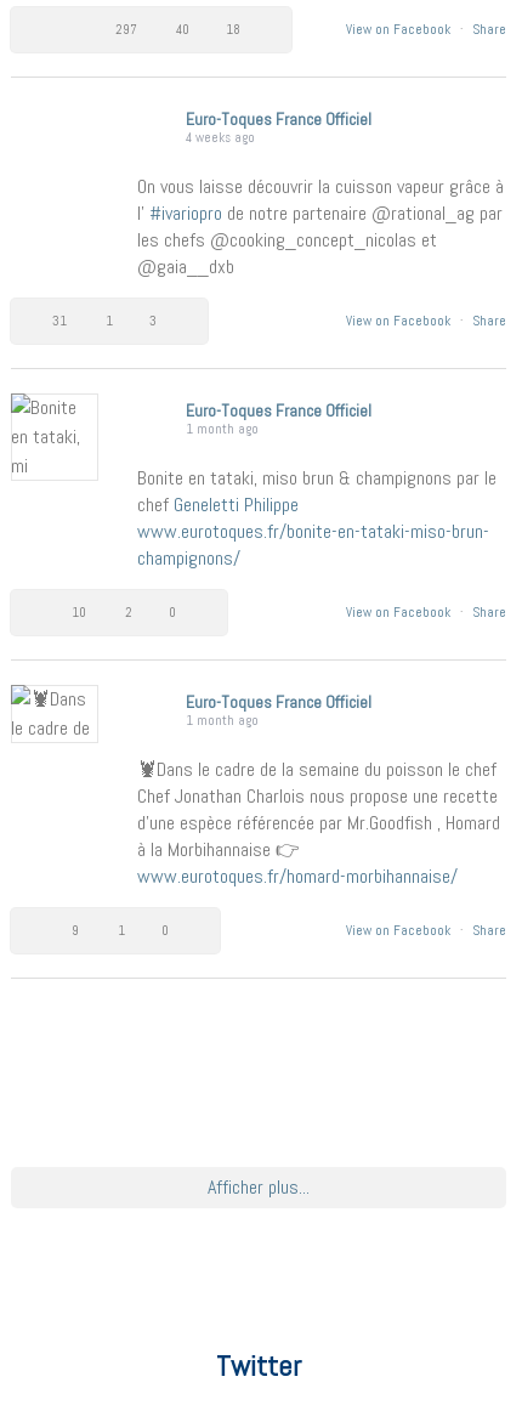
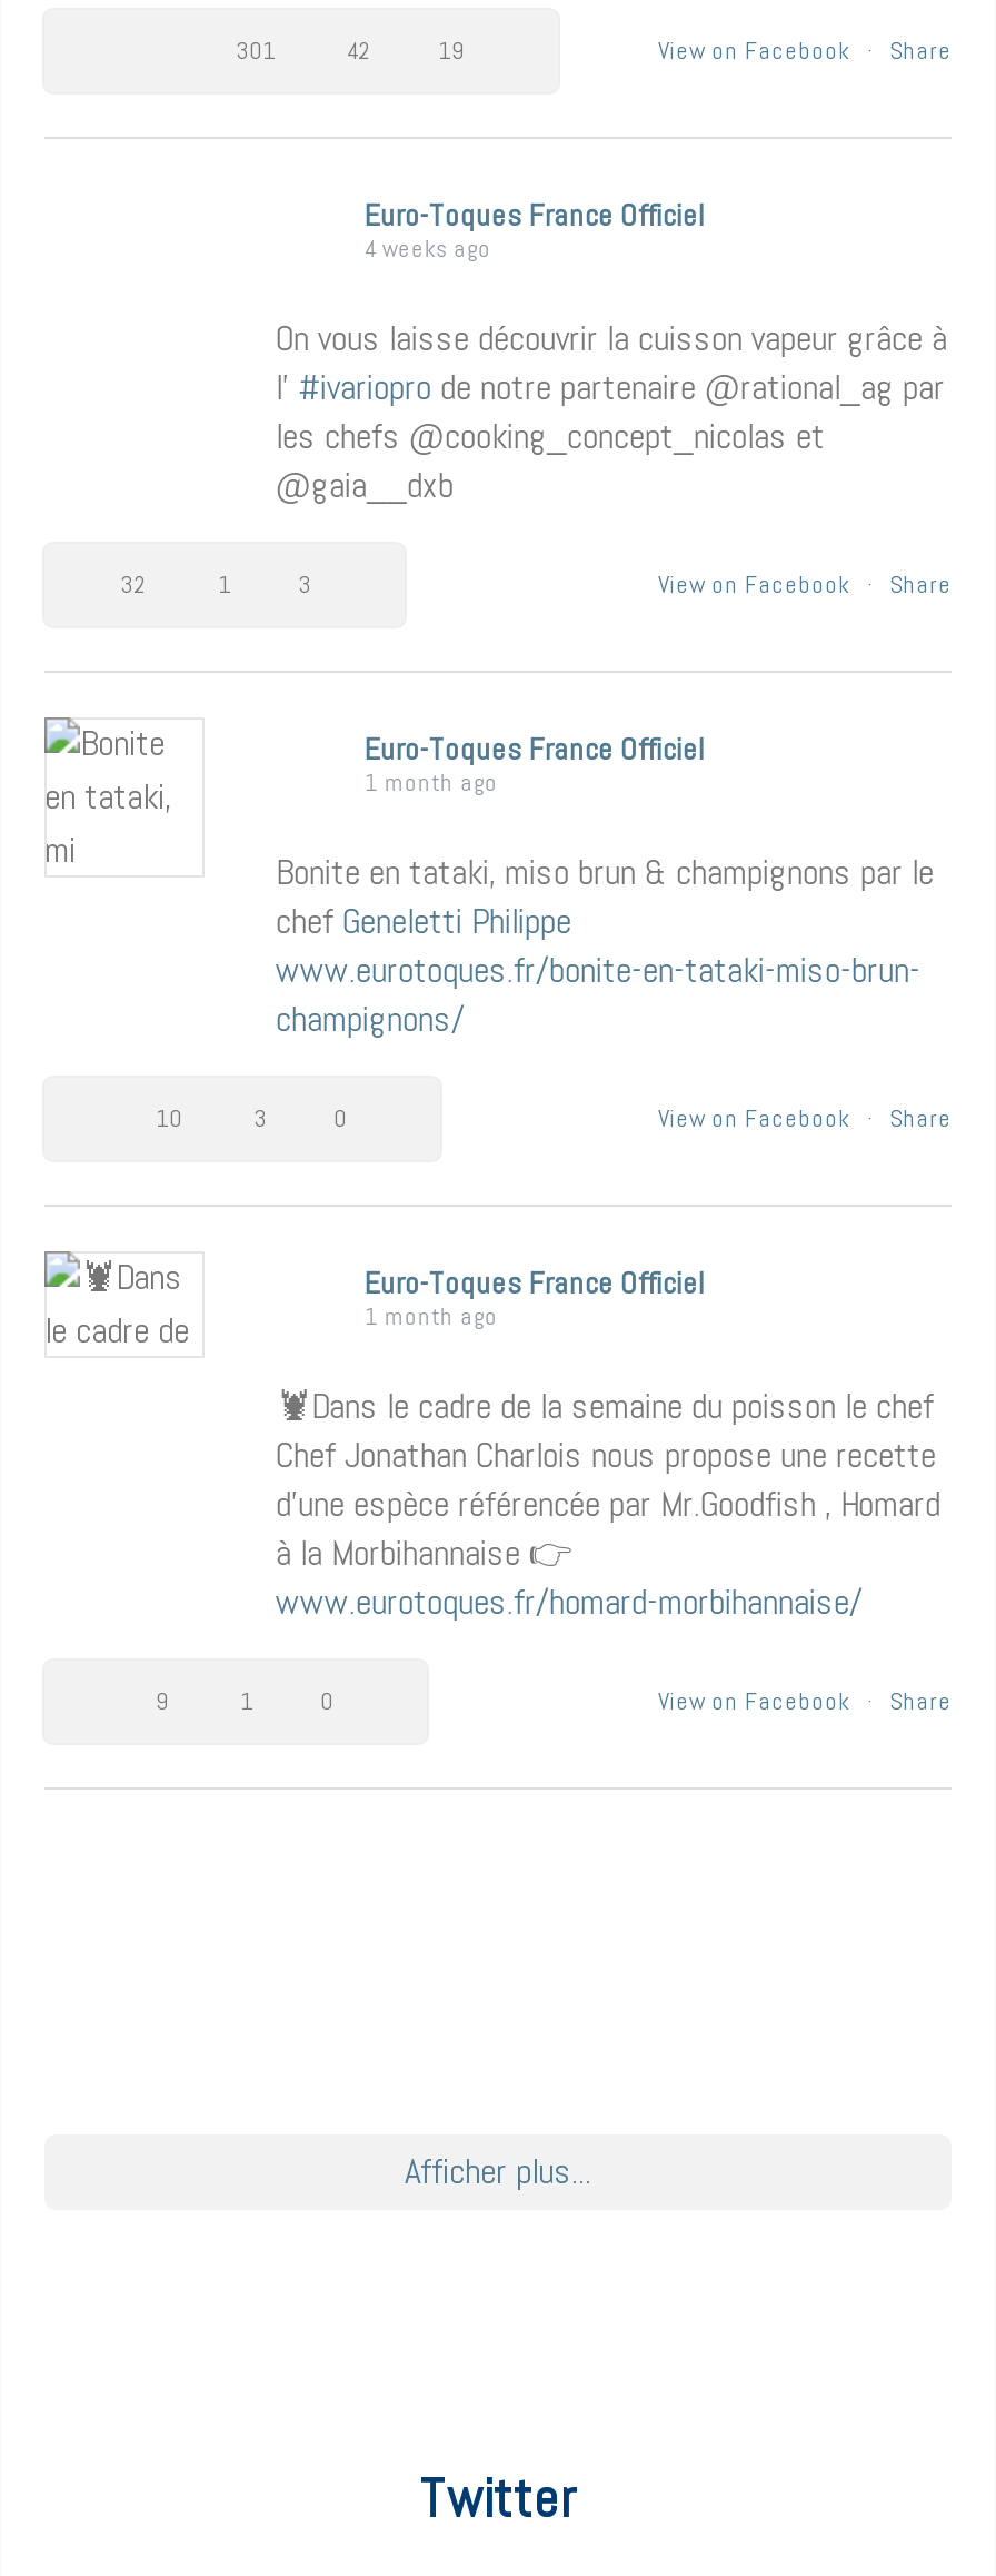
- 297
+ 301

- 40
+ 42

- 18
+ 19

- 31
+ 32

- 2
+ 3
